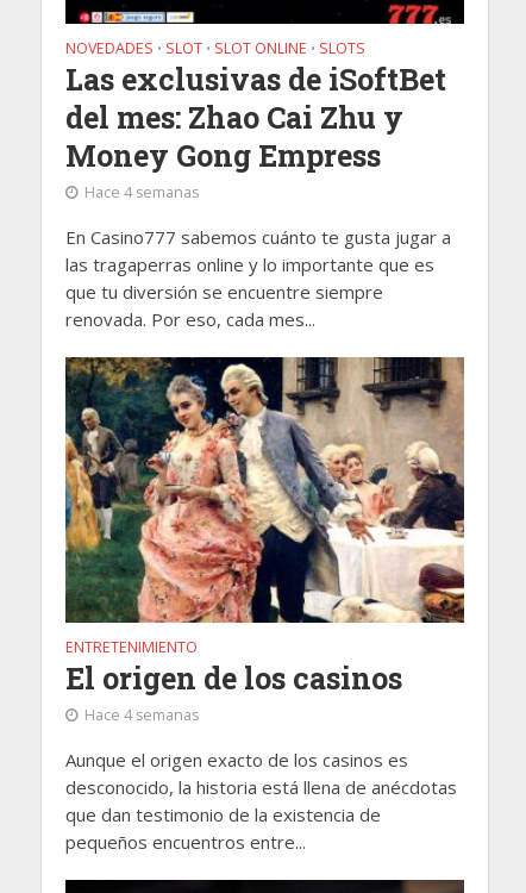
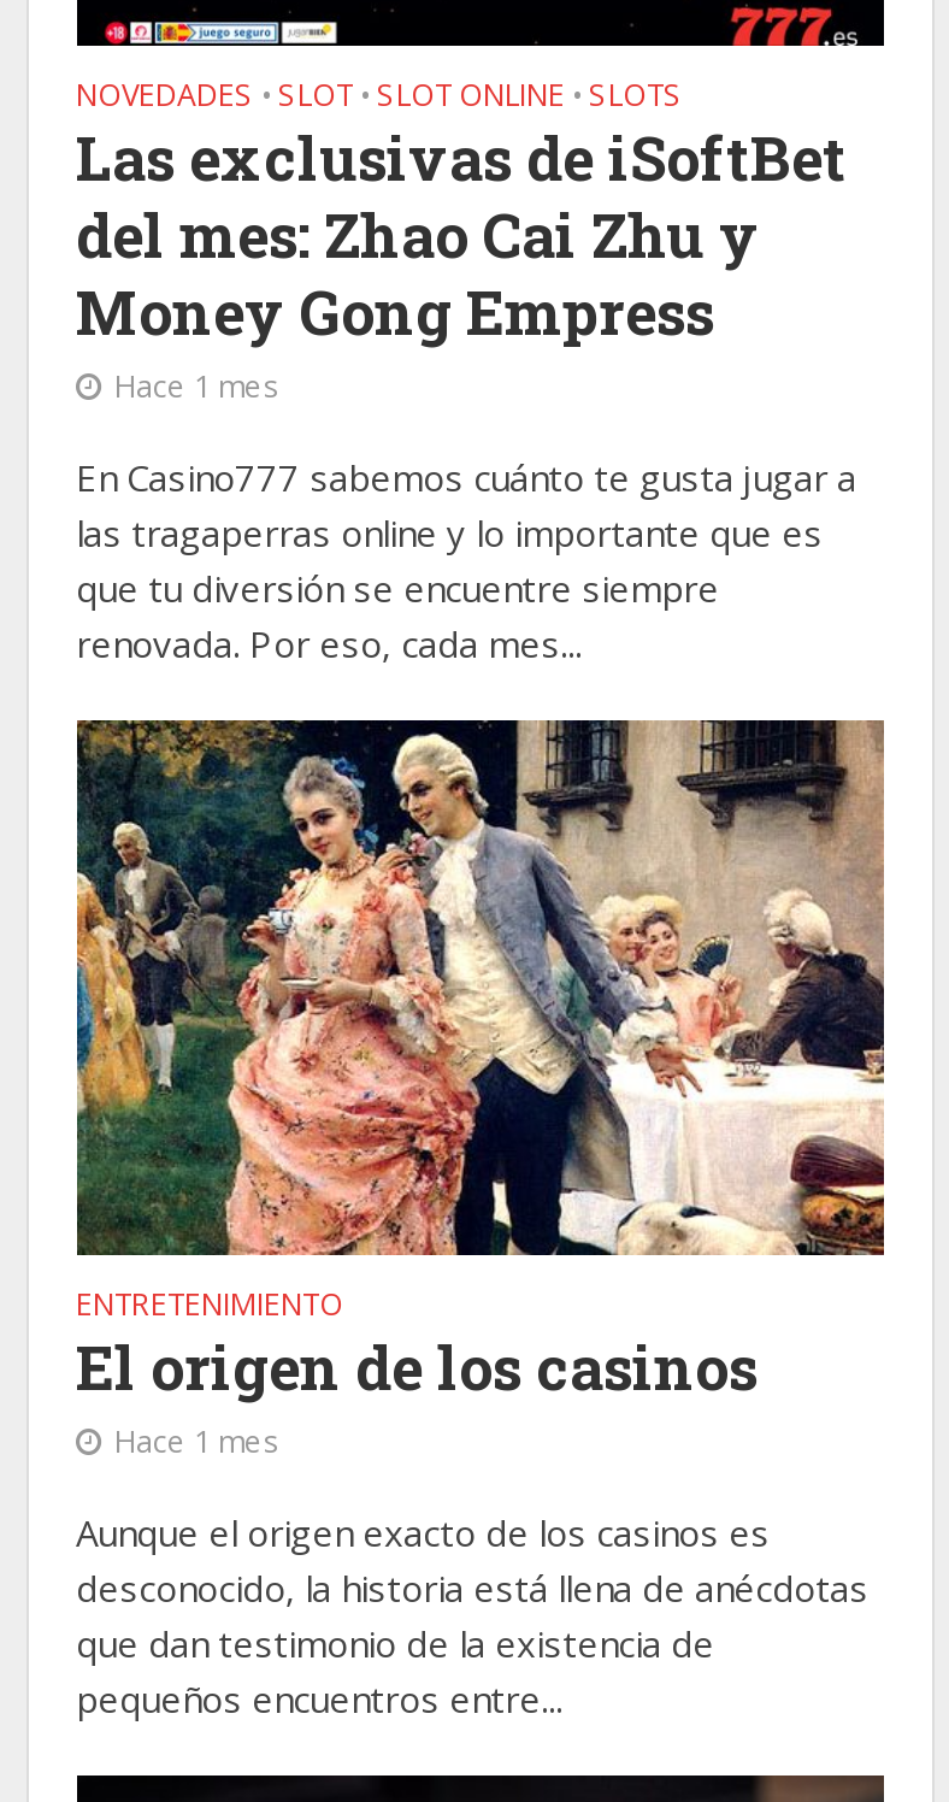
- Hace 4 semanas
+ Hace 1 mes

- Hace 4 semanas
+ Hace 1 mes
